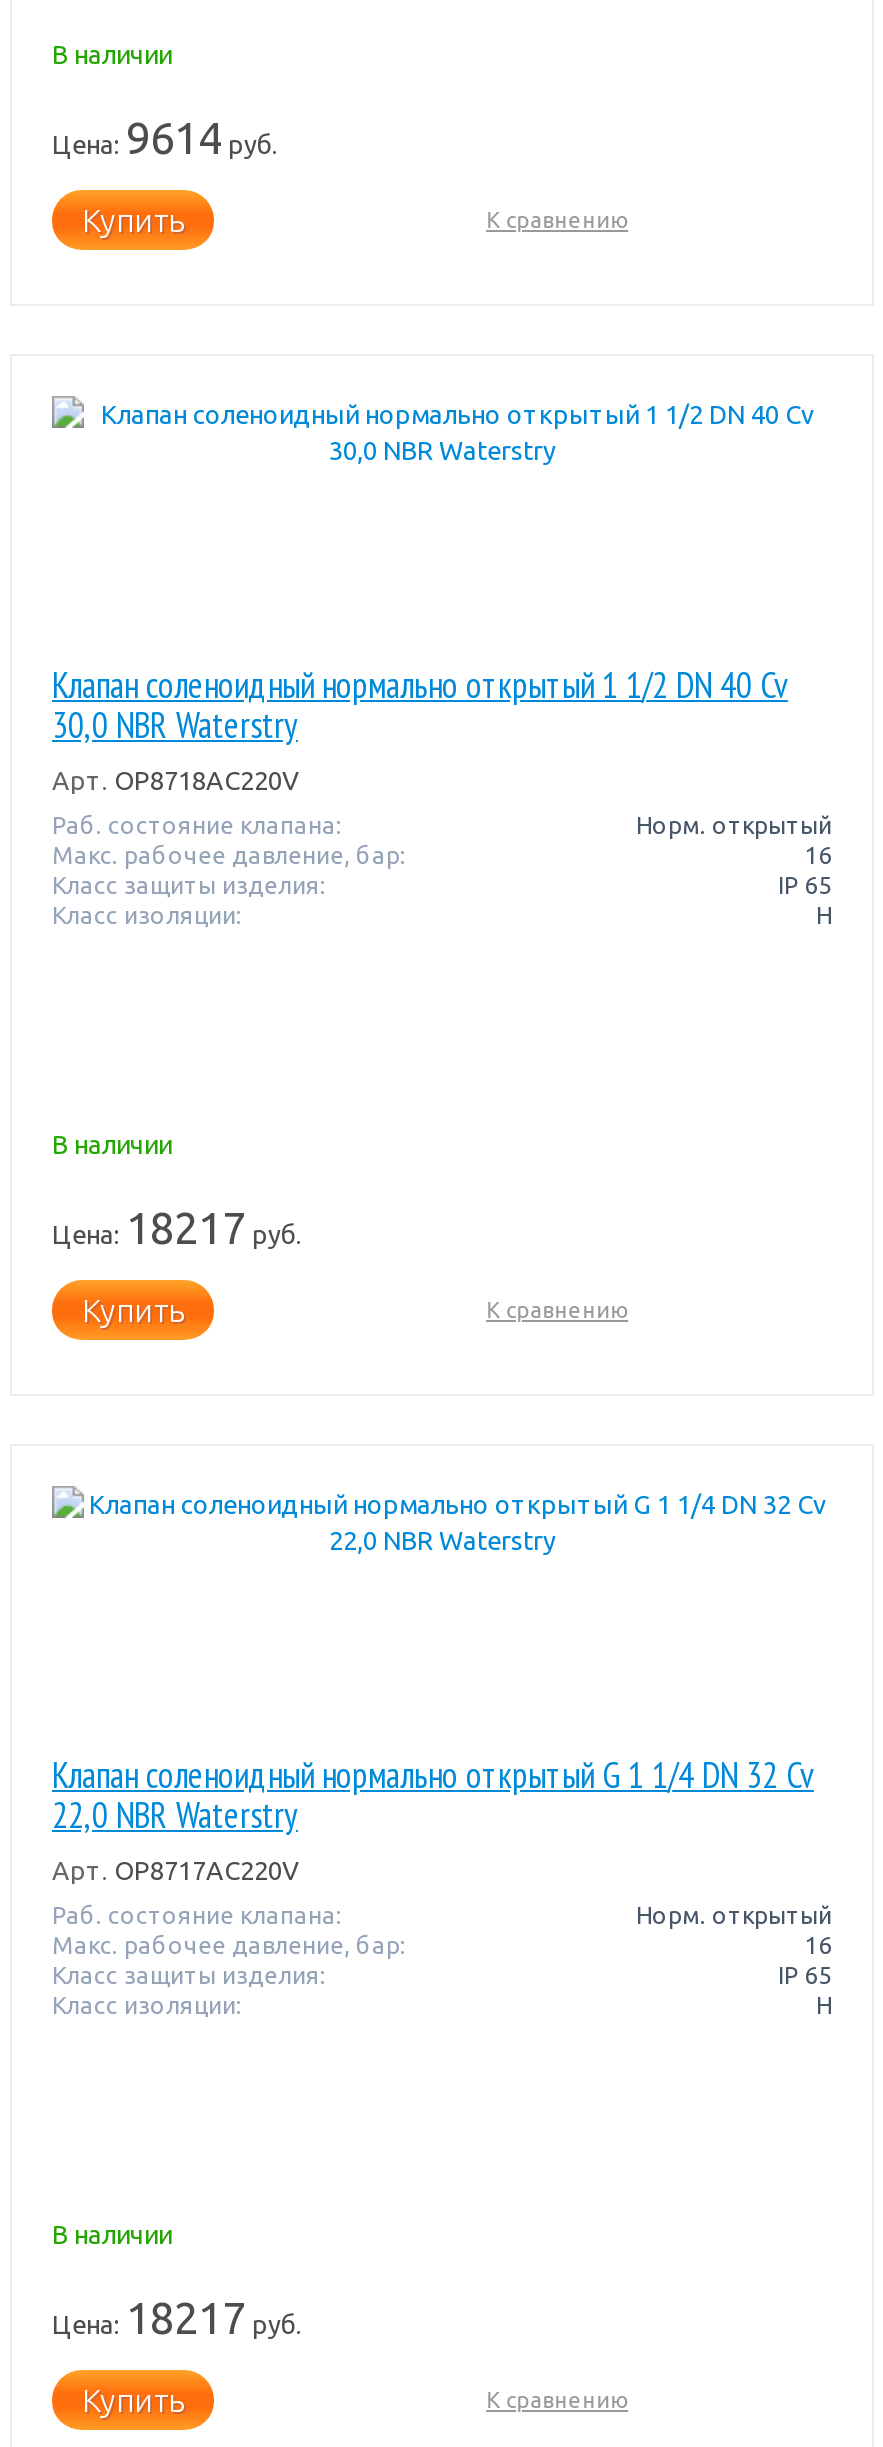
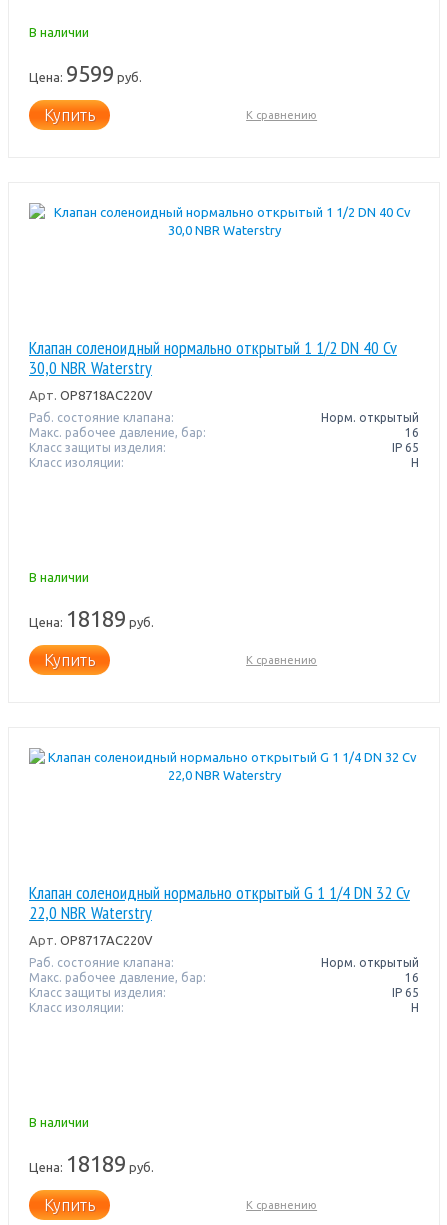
- Цена: 9614 руб.
+ Цена: 9599 руб.

- Цена: 18217 руб.
+ Цена: 18189 руб.

- Цена: 18217 руб.
+ Цена: 18189 руб.
